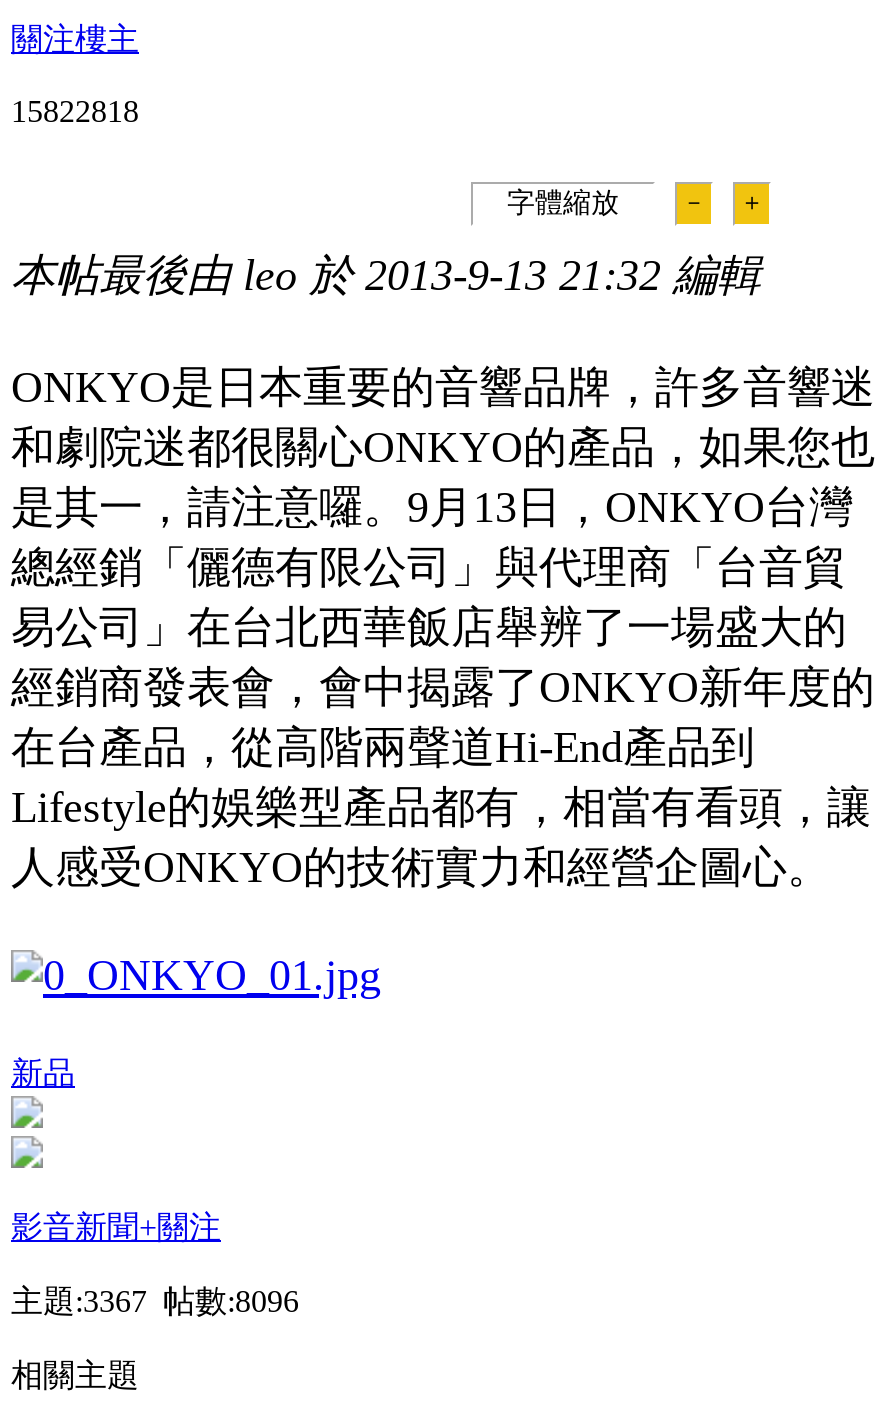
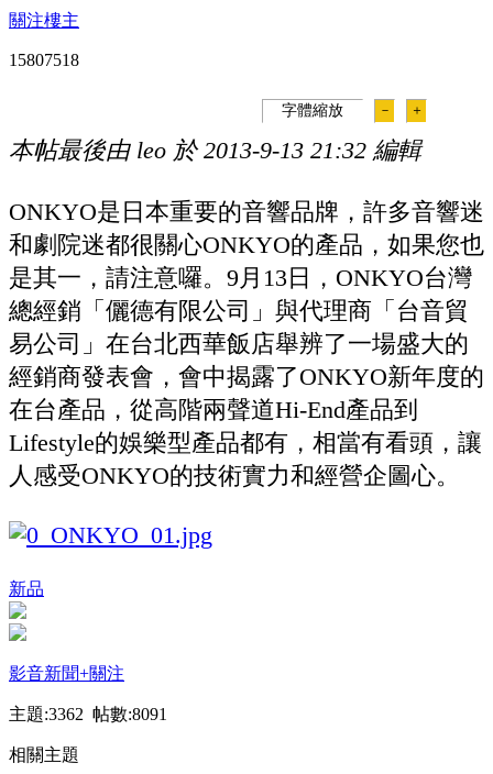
- 15822818
+ 15807518

- 主題:3367 帖數:8096
+ 主題:3362 帖數:8091
